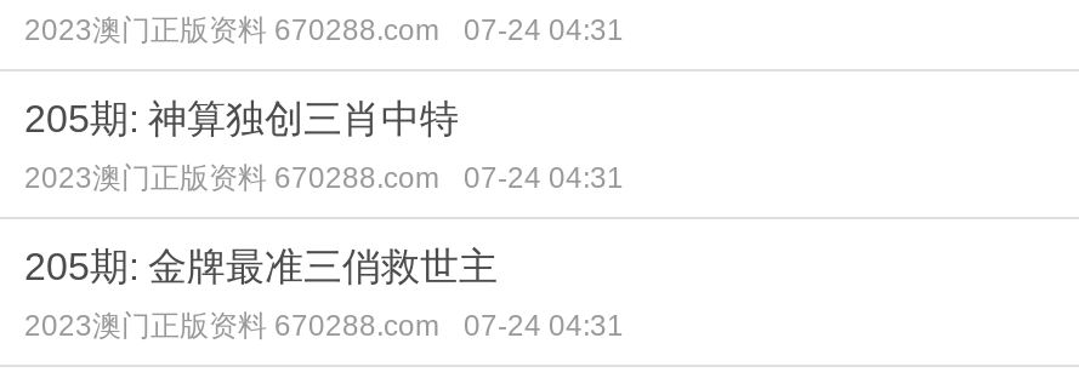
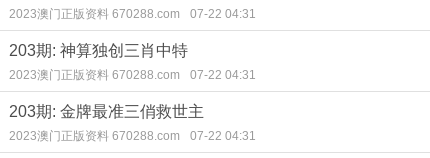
- 2023澳门正版资料 670288.com 07-24 04:31
+ 2023澳门正版资料 670288.com 07-22 04:31

- 205期: 神算独创三肖中特
+ 203期: 神算独创三肖中特

- 2023澳门正版资料 670288.com 07-24 04:31
+ 2023澳门正版资料 670288.com 07-22 04:31

- 205期: 金牌最准三俏救世主
+ 203期: 金牌最准三俏救世主

- 2023澳门正版资料 670288.com 07-24 04:31
+ 2023澳门正版资料 670288.com 07-22 04:31
